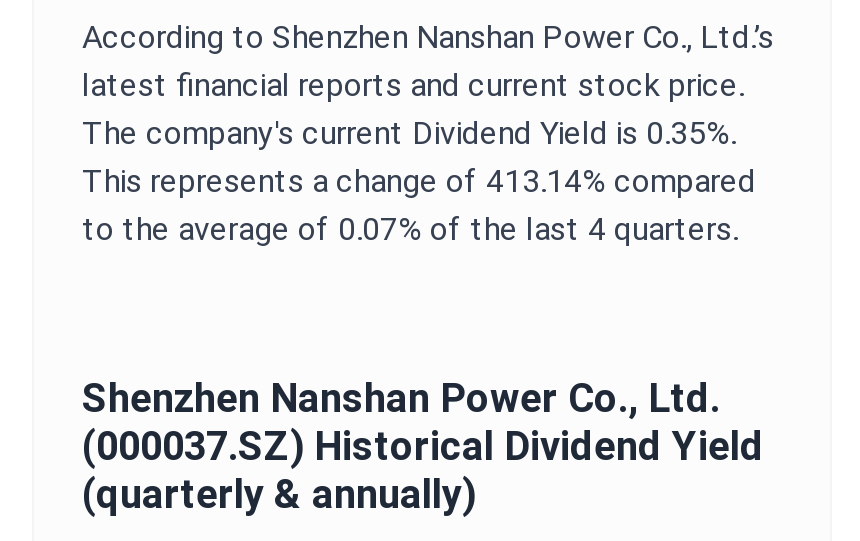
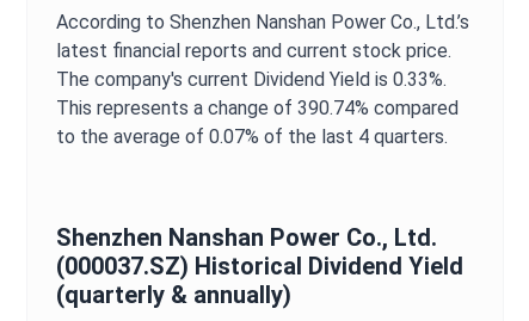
- The company's current Dividend Yield is 0.35%.
+ The company's current Dividend Yield is 0.33%.

- This represents a change of 413.14% compared
+ This represents a change of 390.74% compared
